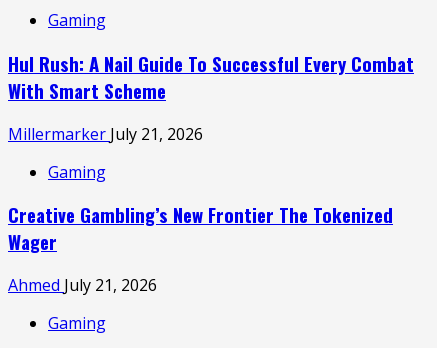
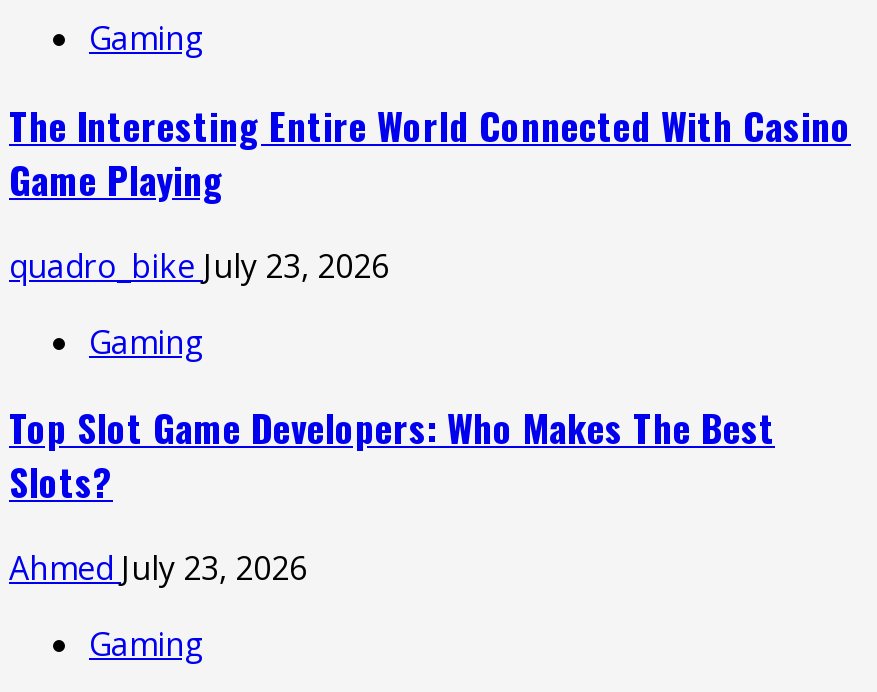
- Hul Rush: A Nail Guide To Successful Every Combat
- With Smart Scheme
+ The Interesting Entire World Connected With Casino
+ Game Playing

- Millermarker July 21, 2026
+ quadro_bike July 23, 2026

- Creative Gambling’s New Frontier The Tokenized
- Wager
+ Top Slot Game Developers: Who Makes The Best
+ Slots?

- Ahmed July 21, 2026
+ Ahmed July 23, 2026
